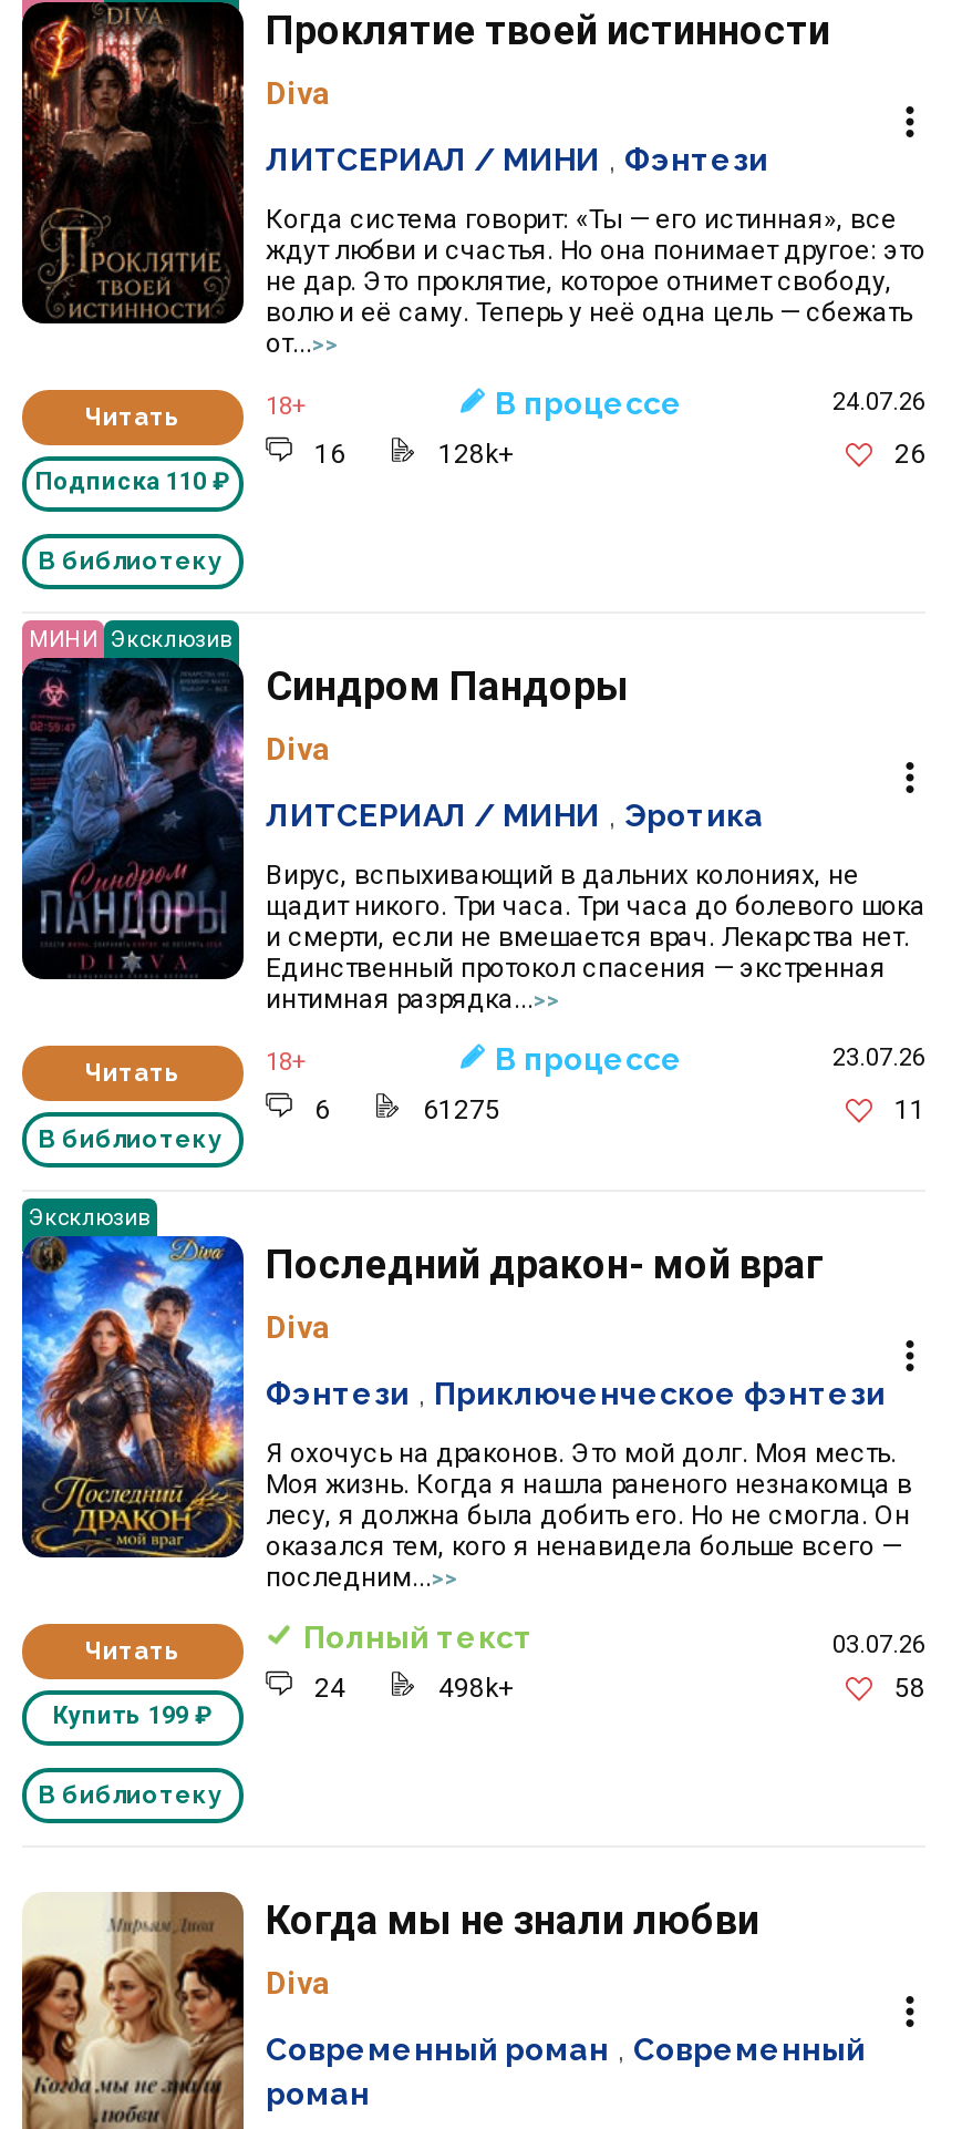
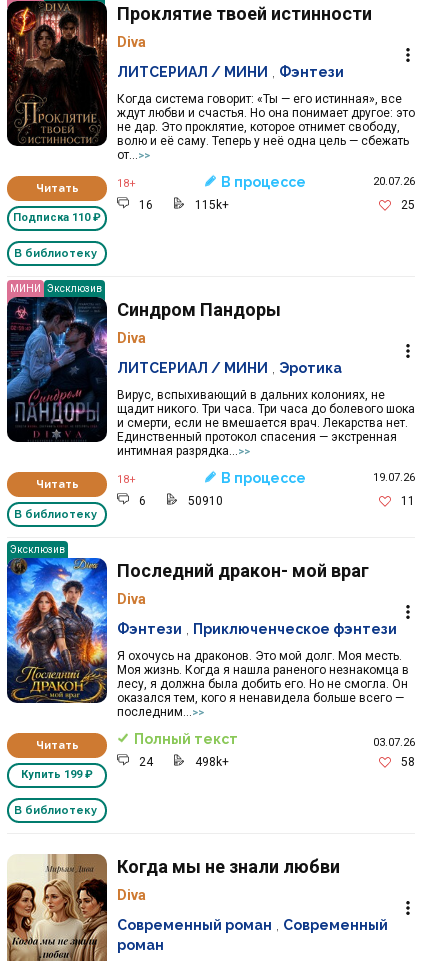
- 24.07.26
+ 20.07.26

- 128k+
- 26
+ 115k+
+ 25

- 23.07.26
+ 19.07.26

- 61275
+ 50910
